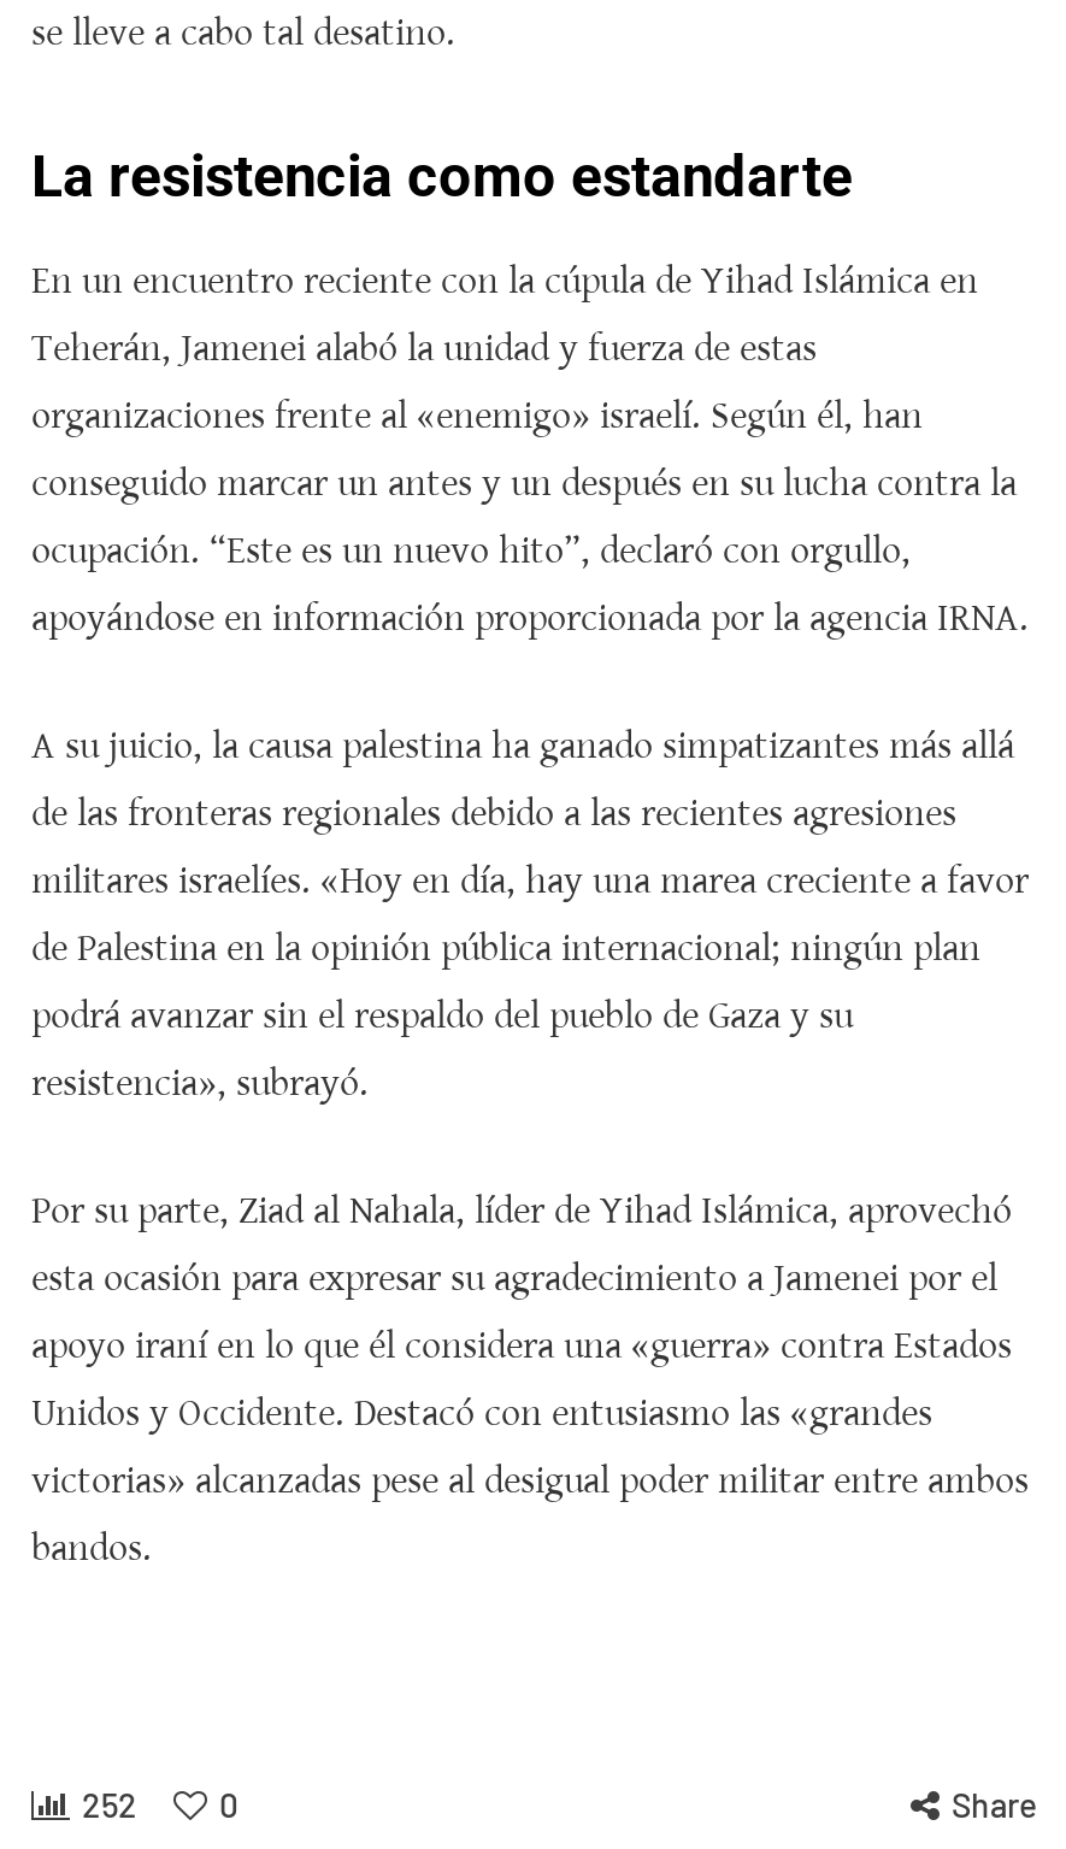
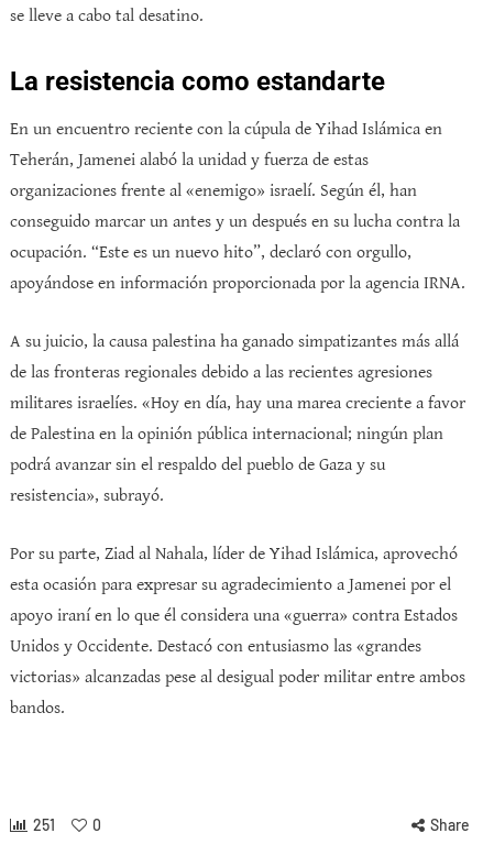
- 252 0
+ 251 0
